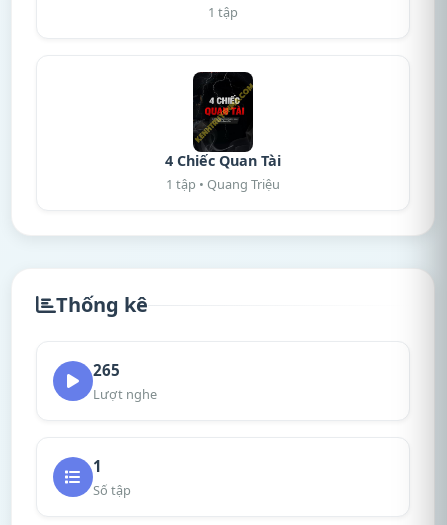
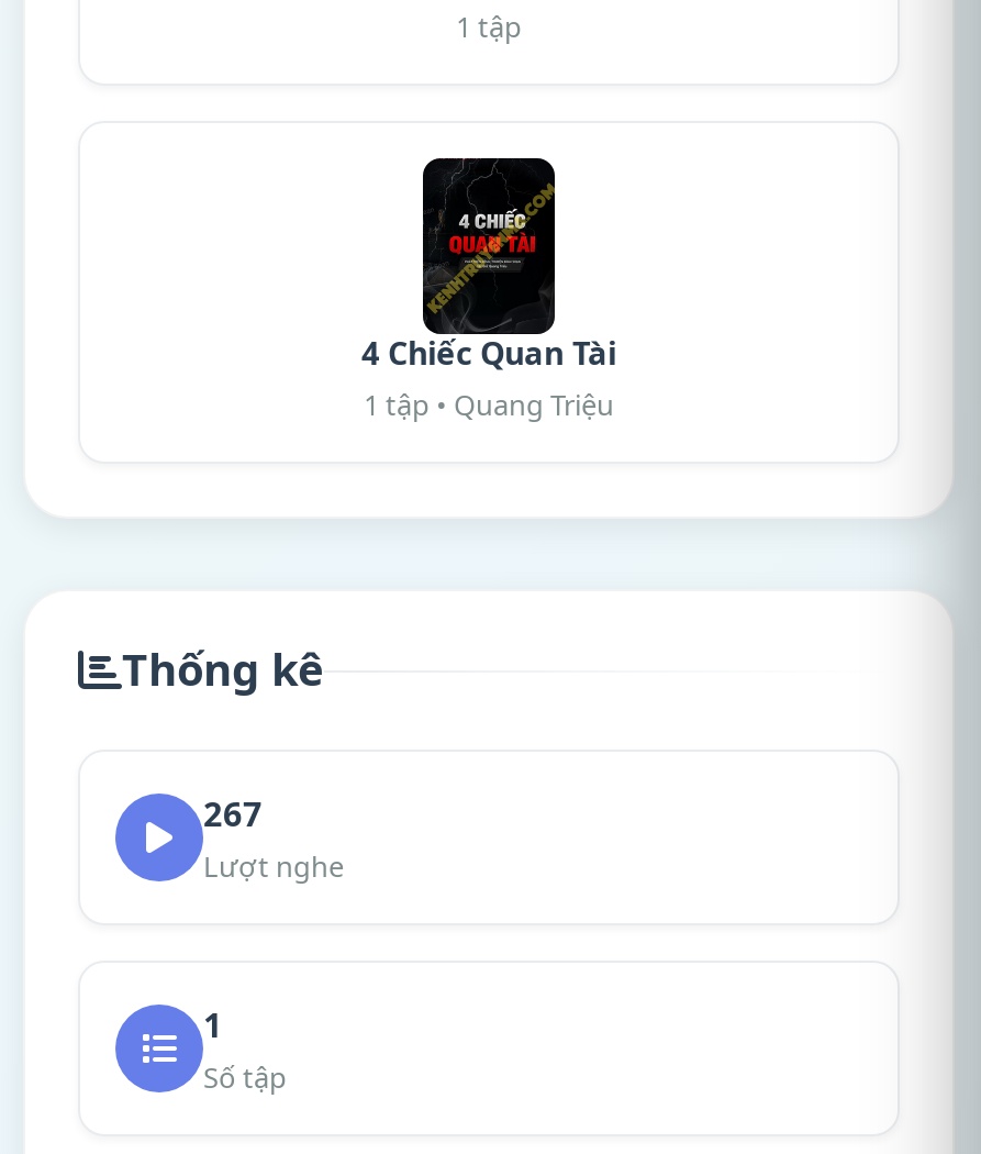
- 265
+ 267
